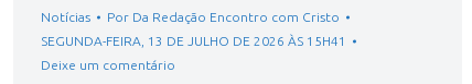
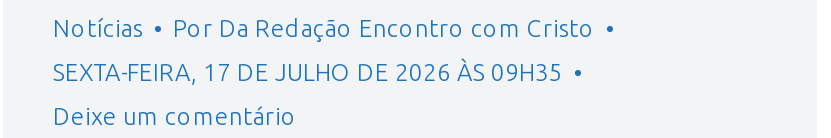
- SEGUNDA-FEIRA, 13 DE JULHO DE 2026 ÀS 15H41
+ SEXTA-FEIRA, 17 DE JULHO DE 2026 ÀS 09H35
